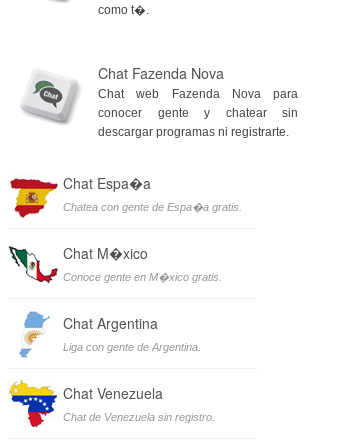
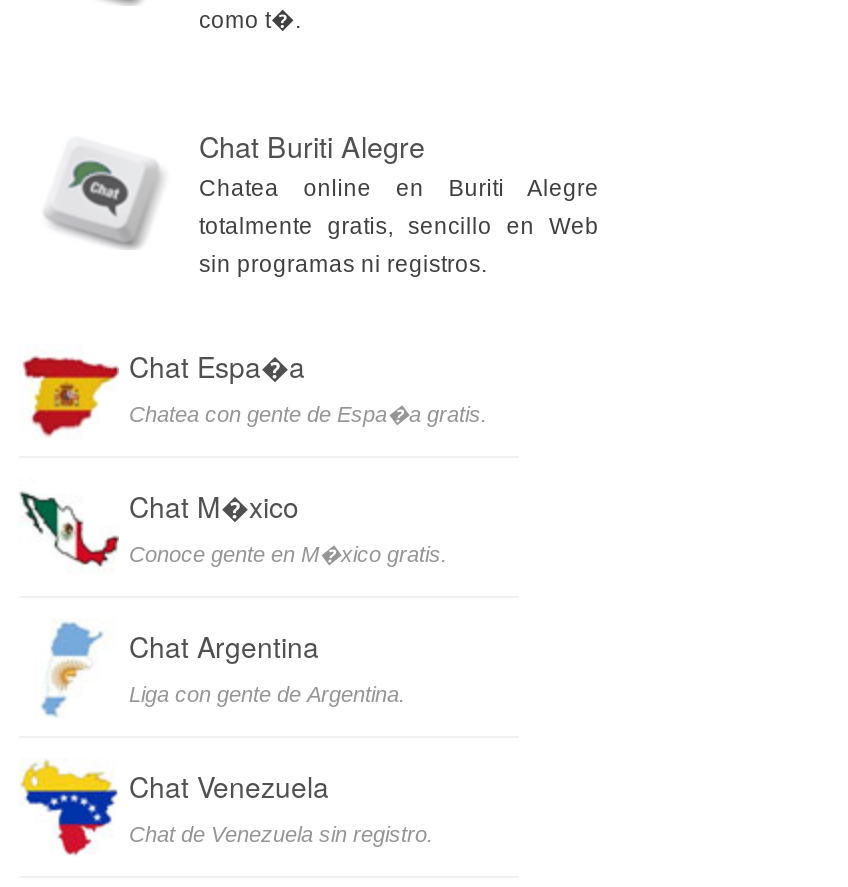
- Chat Fazenda Nova
- Chat web Fazenda Nova para
+ Chat Buriti Alegre
+ Chatea online en Buriti Alegre

- conocer gente y chatear sin
+ totalmente gratis, sencillo en Web

- descargar programas ni registrarte.
+ sin programas ni registros.
